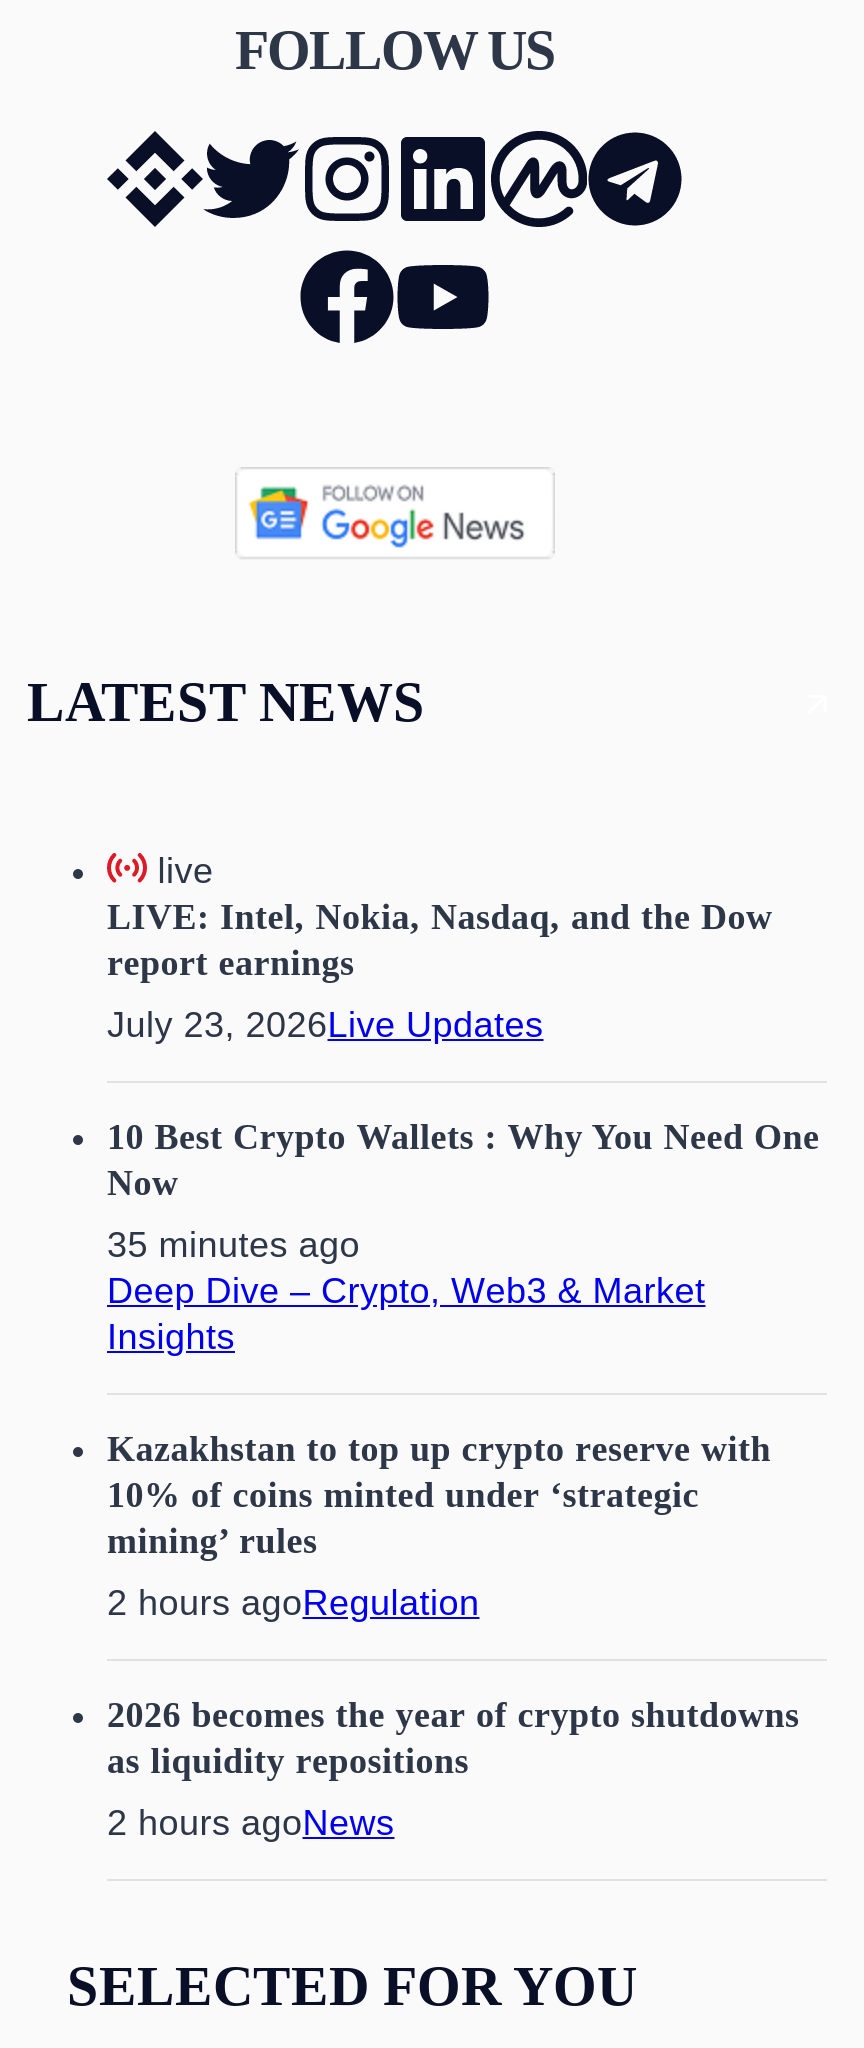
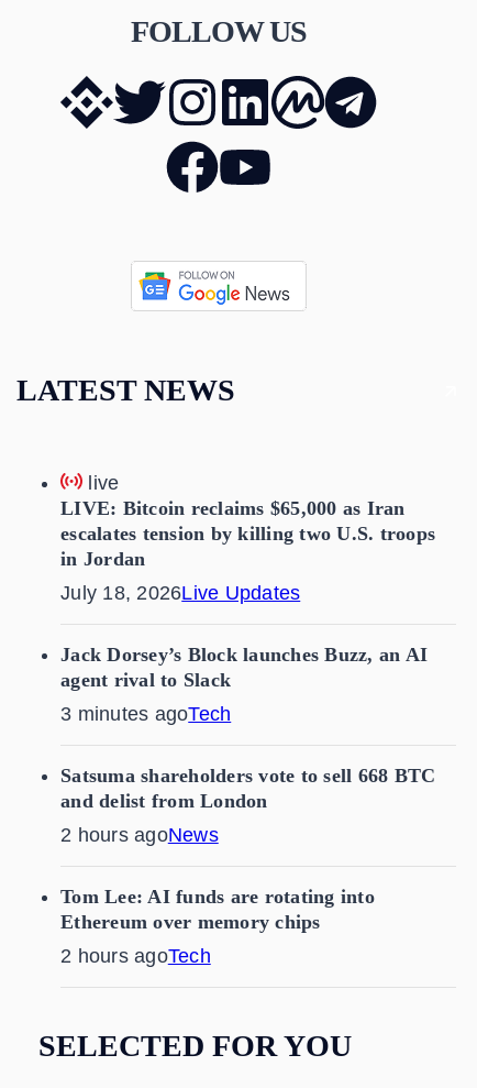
- LIVE: Intel, Nokia, Nasdaq, and the Dow
- report earnings
- July 23, 2026Live Updates
- 10 Best Crypto Wallets : Why You Need One
- Now
- 35 minutes ago
- Deep Dive – Crypto, Web3 & Market
- Insights
- Kazakhstan to top up crypto reserve with
- 10% of coins minted under ‘strategic
- mining’ rules
- 2 hours agoRegulation
- 2026 becomes the year of crypto shutdowns
- as liquidity repositions
+ LIVE: Bitcoin reclaims $65,000 as Iran
+ escalates tension by killing two U.S. troops
+ in Jordan
+ July 18, 2026Live Updates
+ Jack Dorsey’s Block launches Buzz, an AI
+ agent rival to Slack
+ 3 minutes agoTech
+ Satsuma shareholders vote to sell 668 BTC
+ and delist from London

moved up: 2 hours agoNews

+ Tom Lee: AI funds are rotating into
+ Ethereum over memory chips
+ 2 hours agoTech
